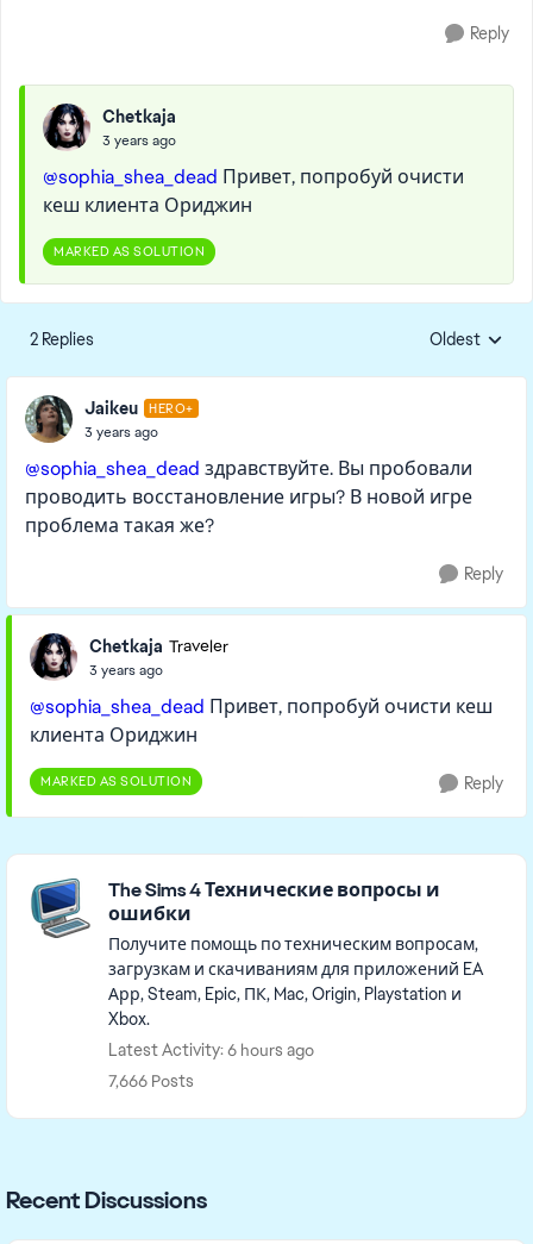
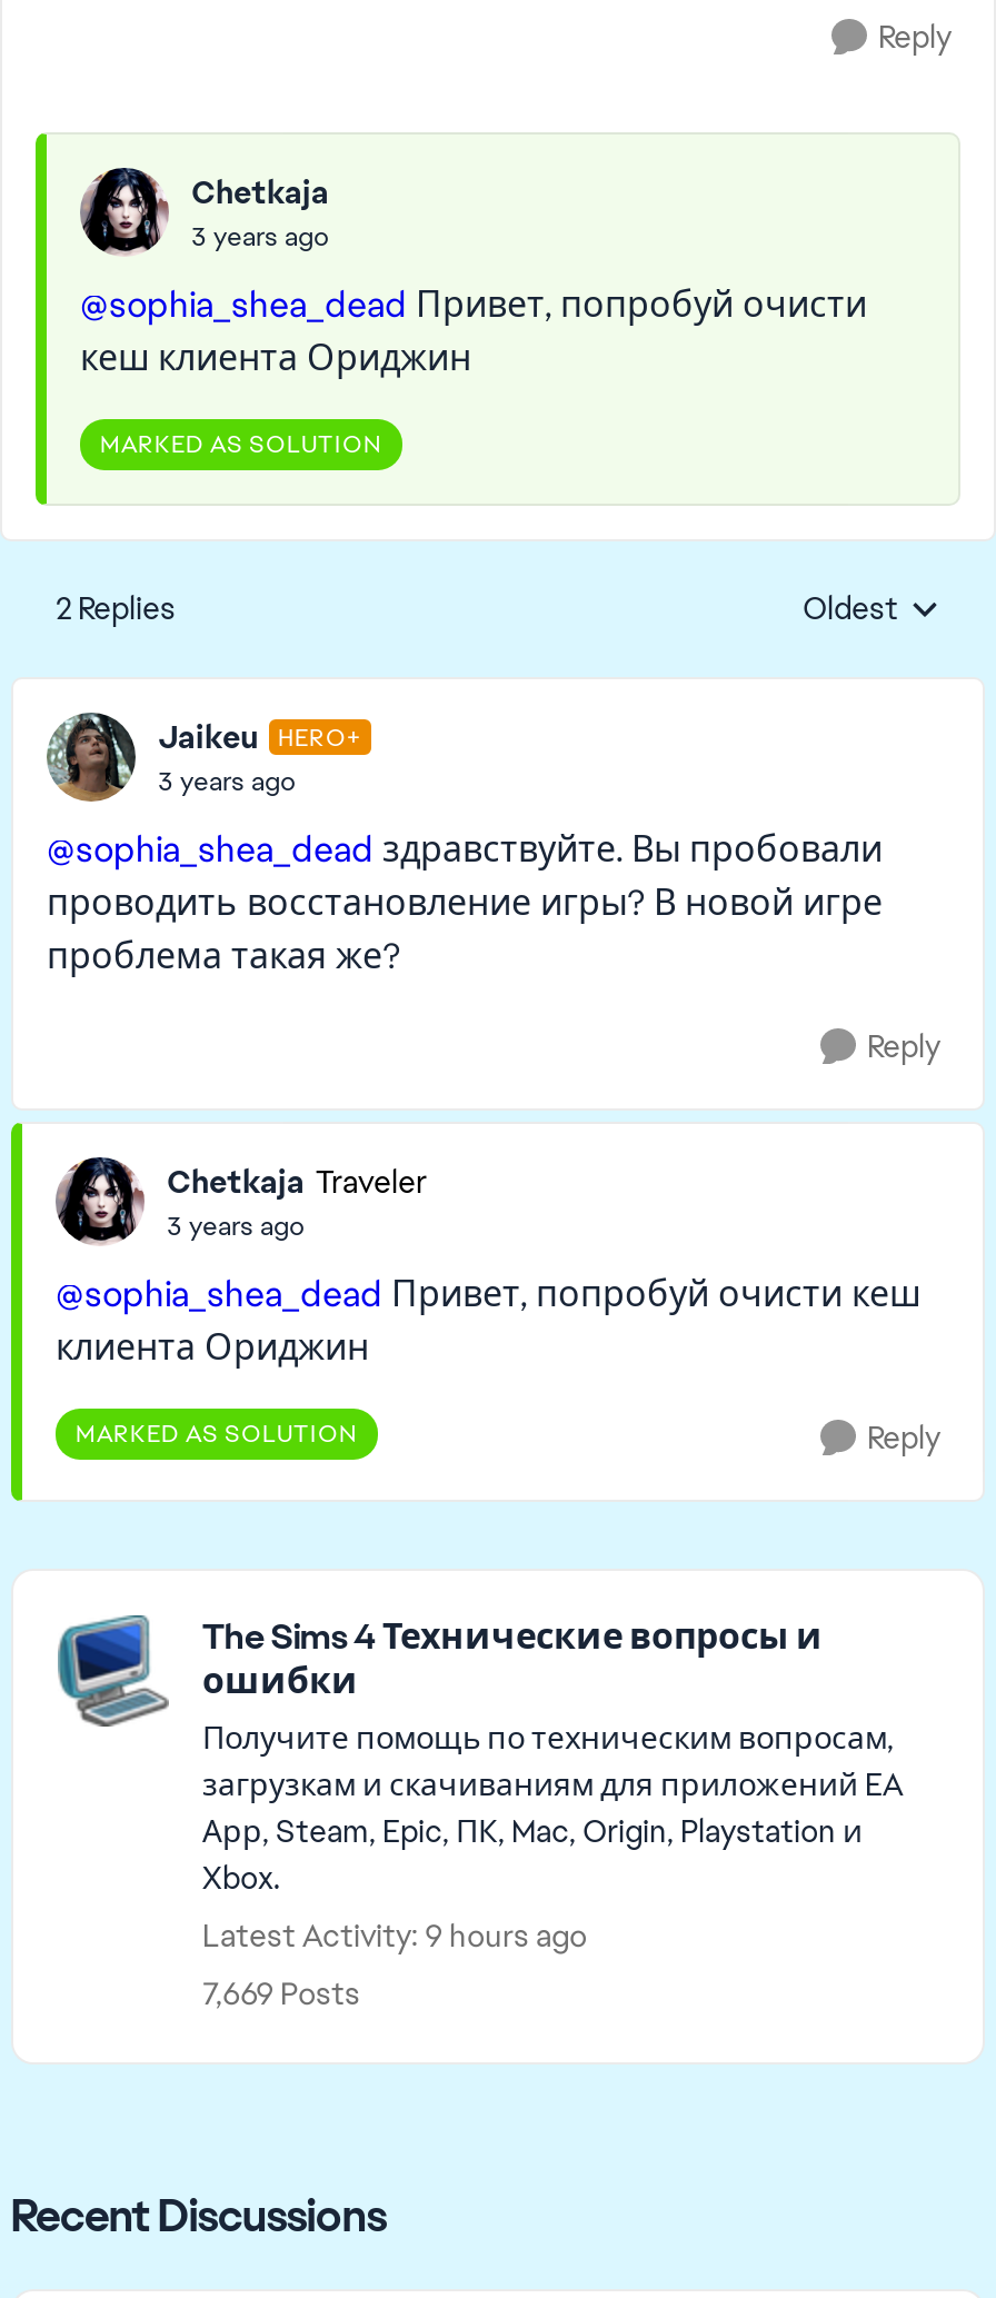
- Latest Activity: 6 hours ago
+ Latest Activity: 9 hours ago

- 7,666 Posts
+ 7,669 Posts
